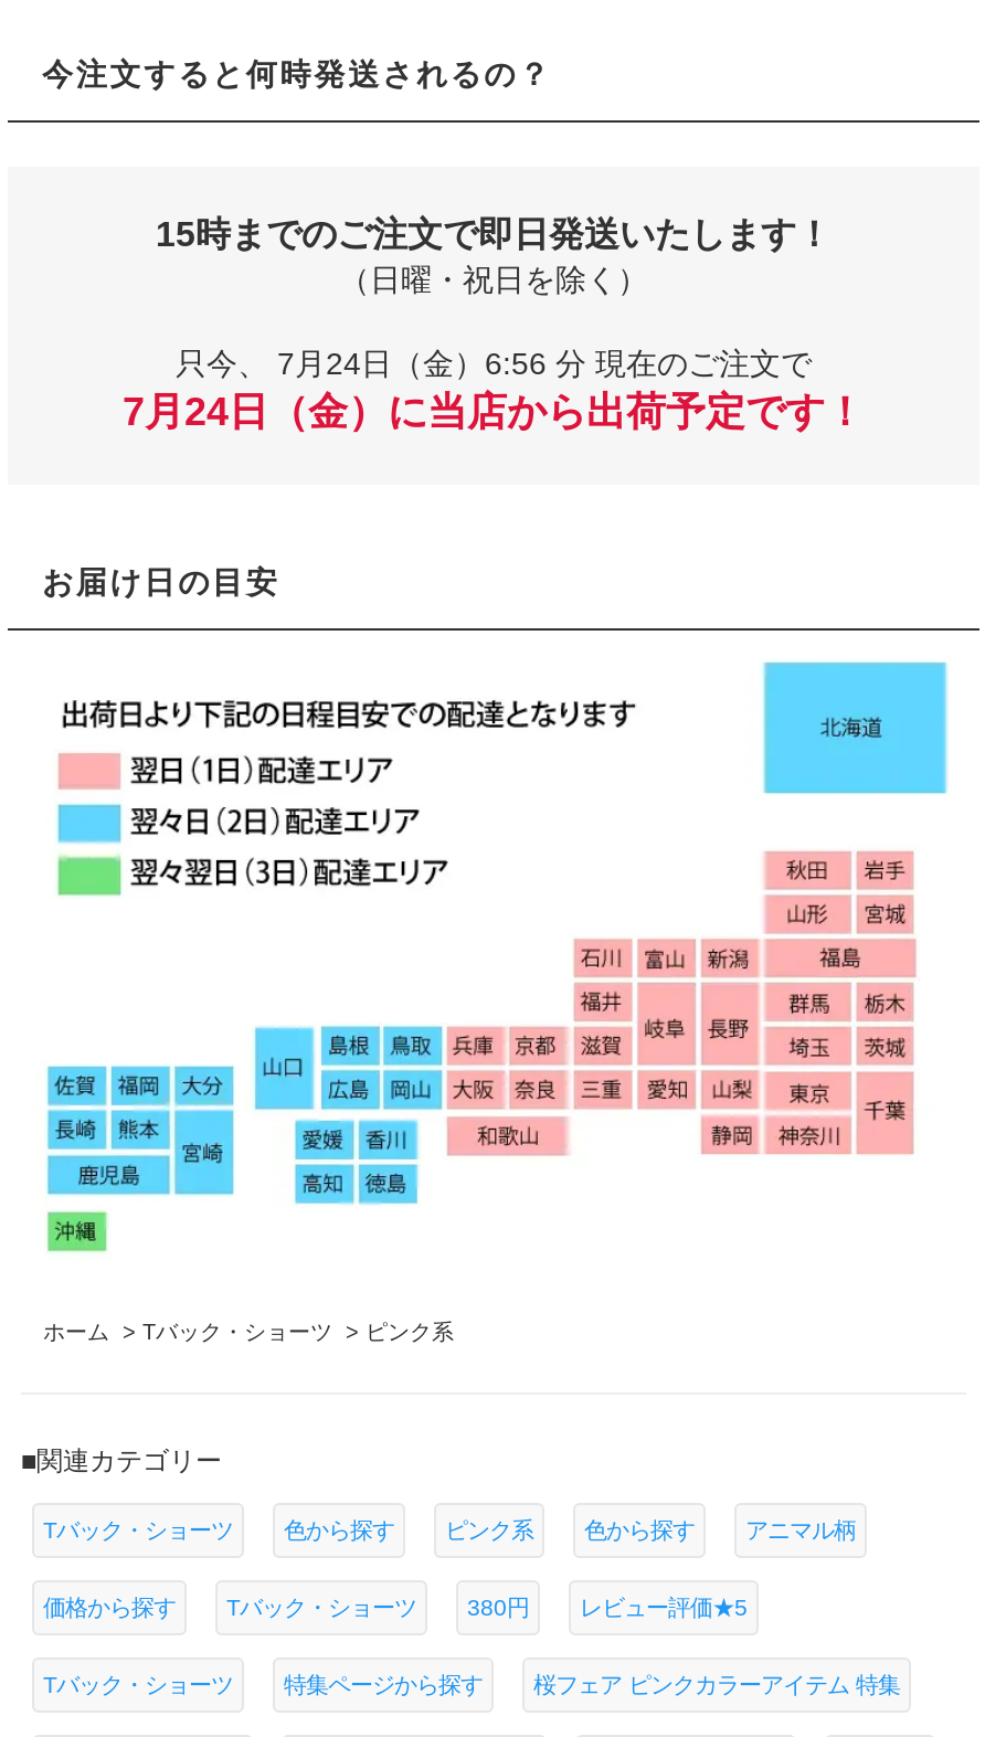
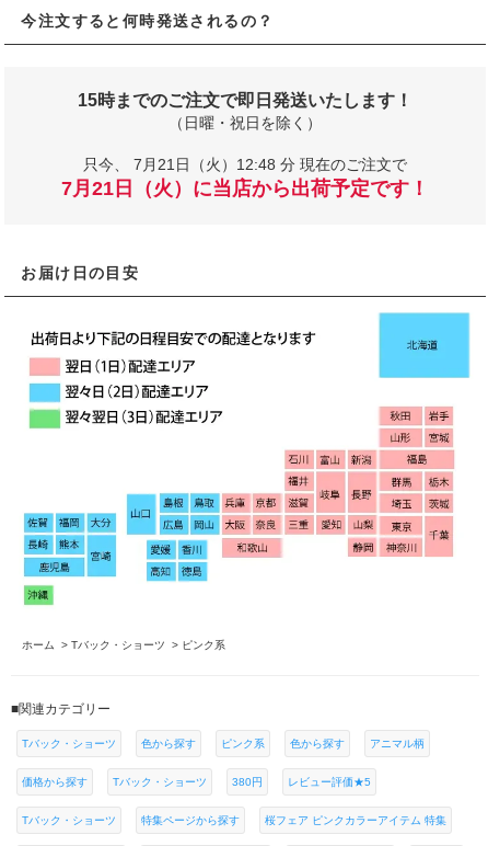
- 只今、7月24日（金）6:56 分 現在のご注文で
+ 只今、7月21日（火）12:48 分 現在のご注文で

- 7月24日（金）に当店から出荷予定です！
+ 7月21日（火）に当店から出荷予定です！
